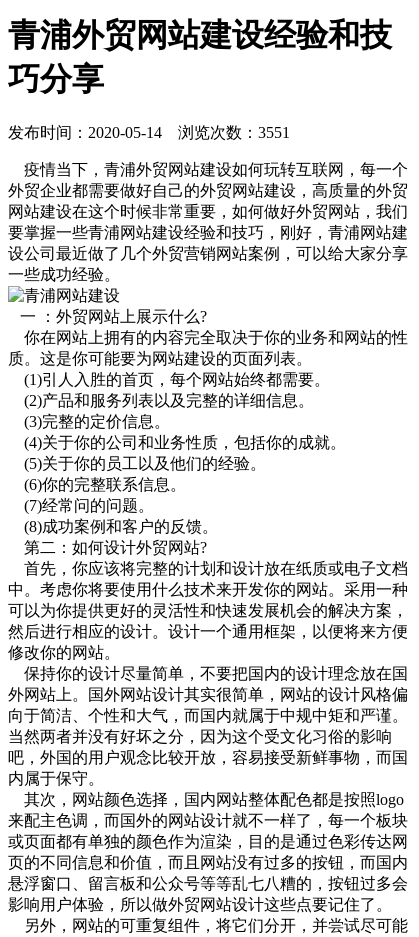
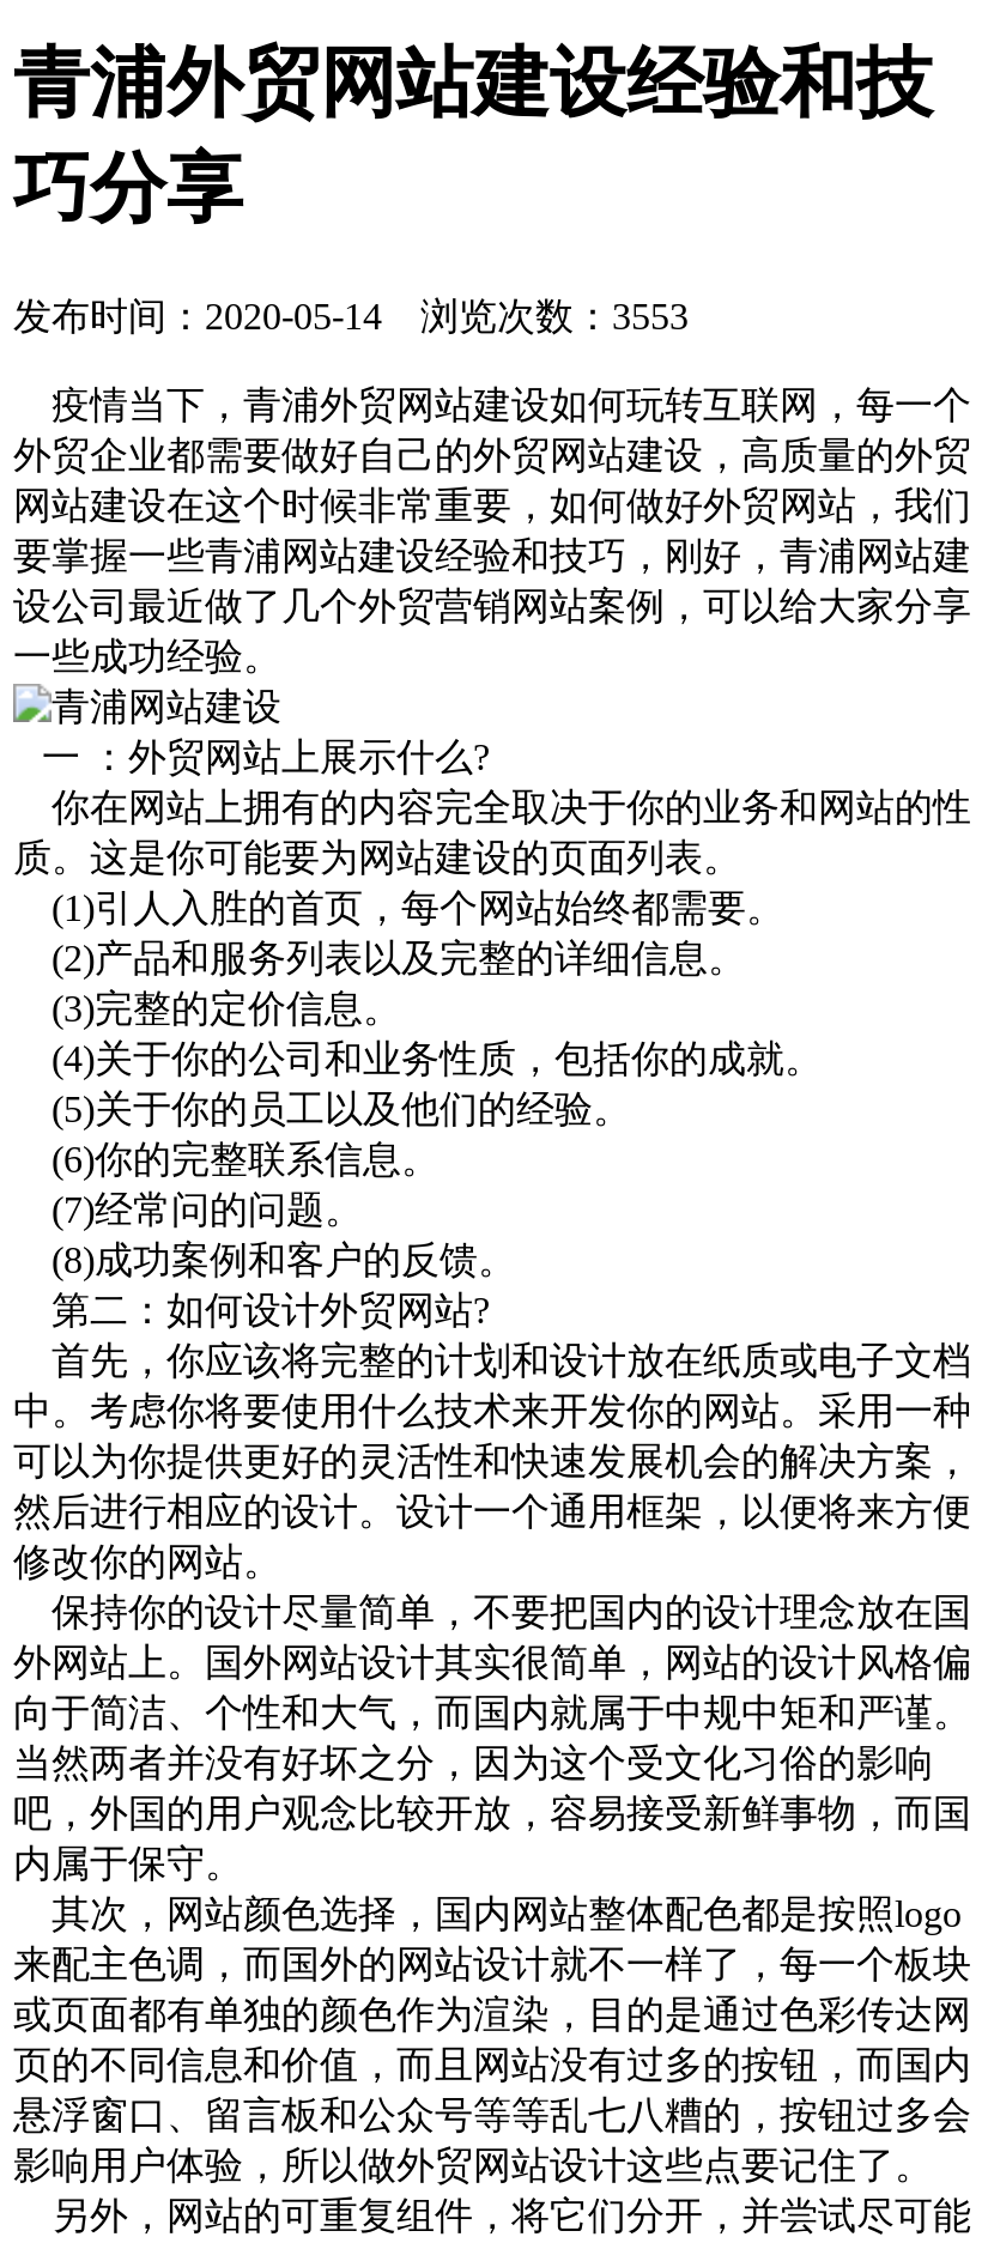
- 发布时间：2020-05-14 浏览次数：3551
+ 发布时间：2020-05-14 浏览次数：3553
